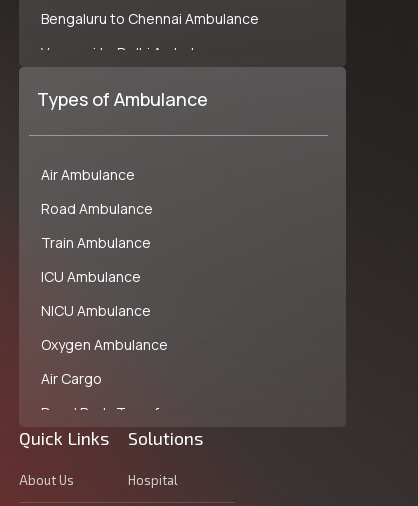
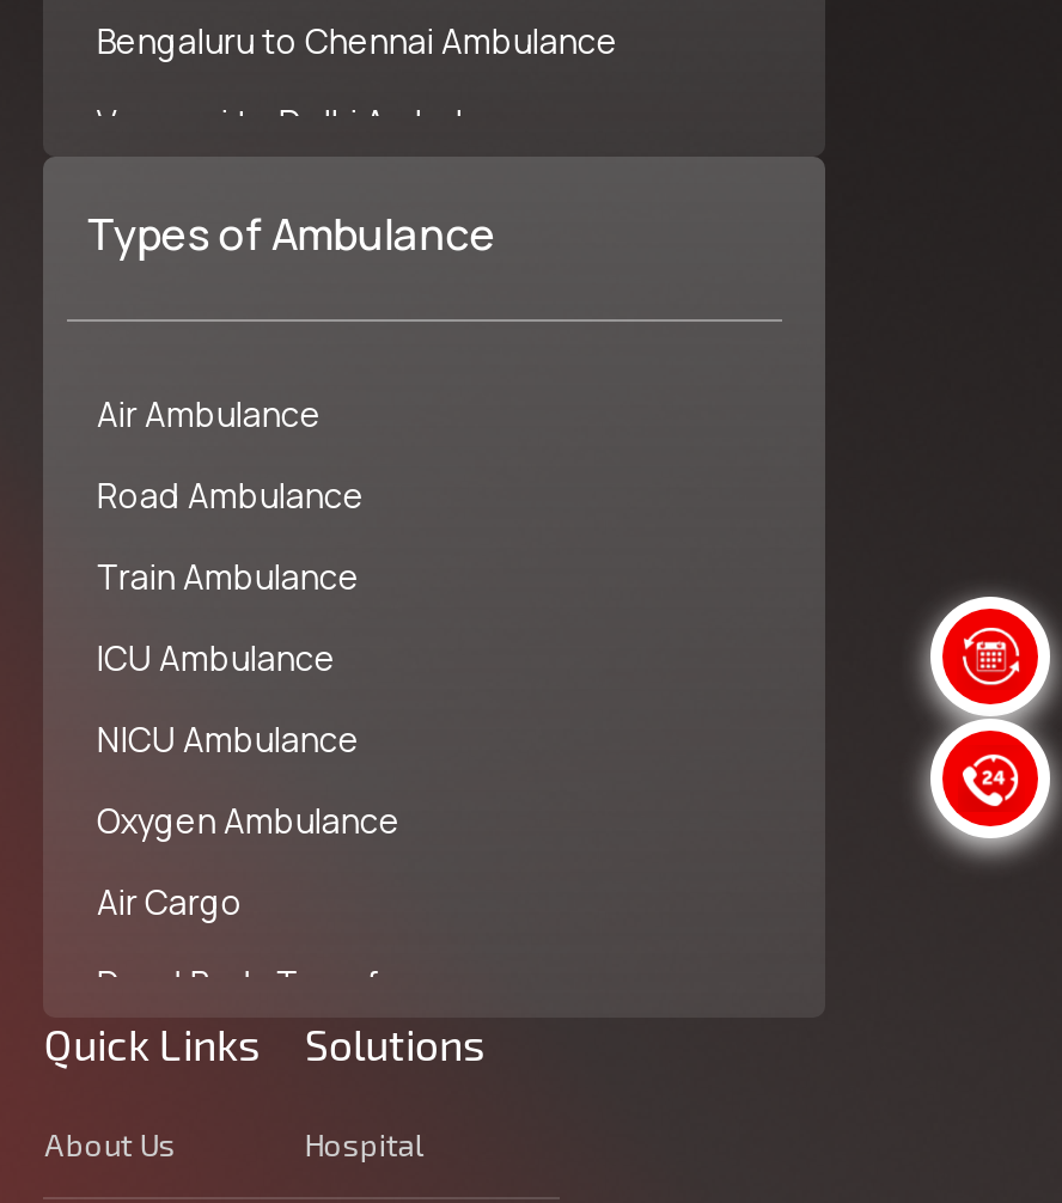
+ [image]
